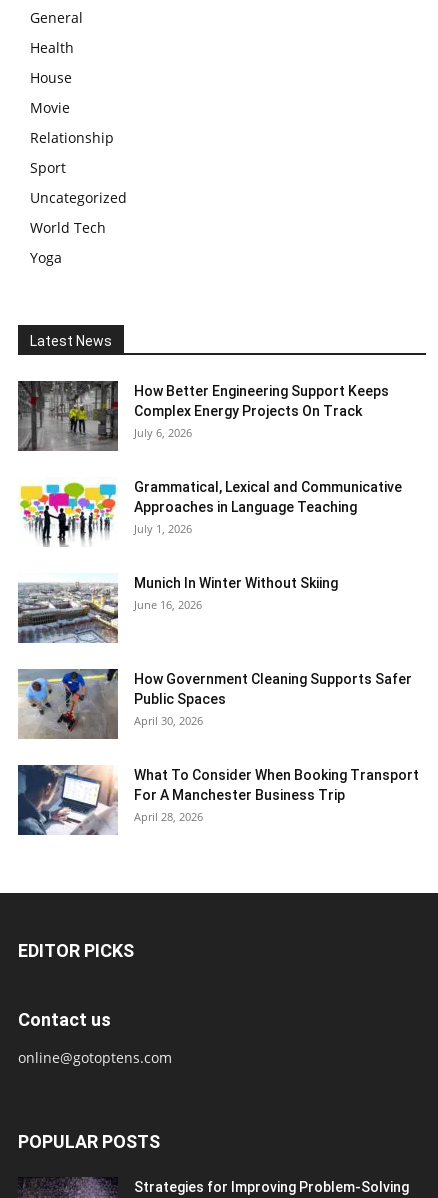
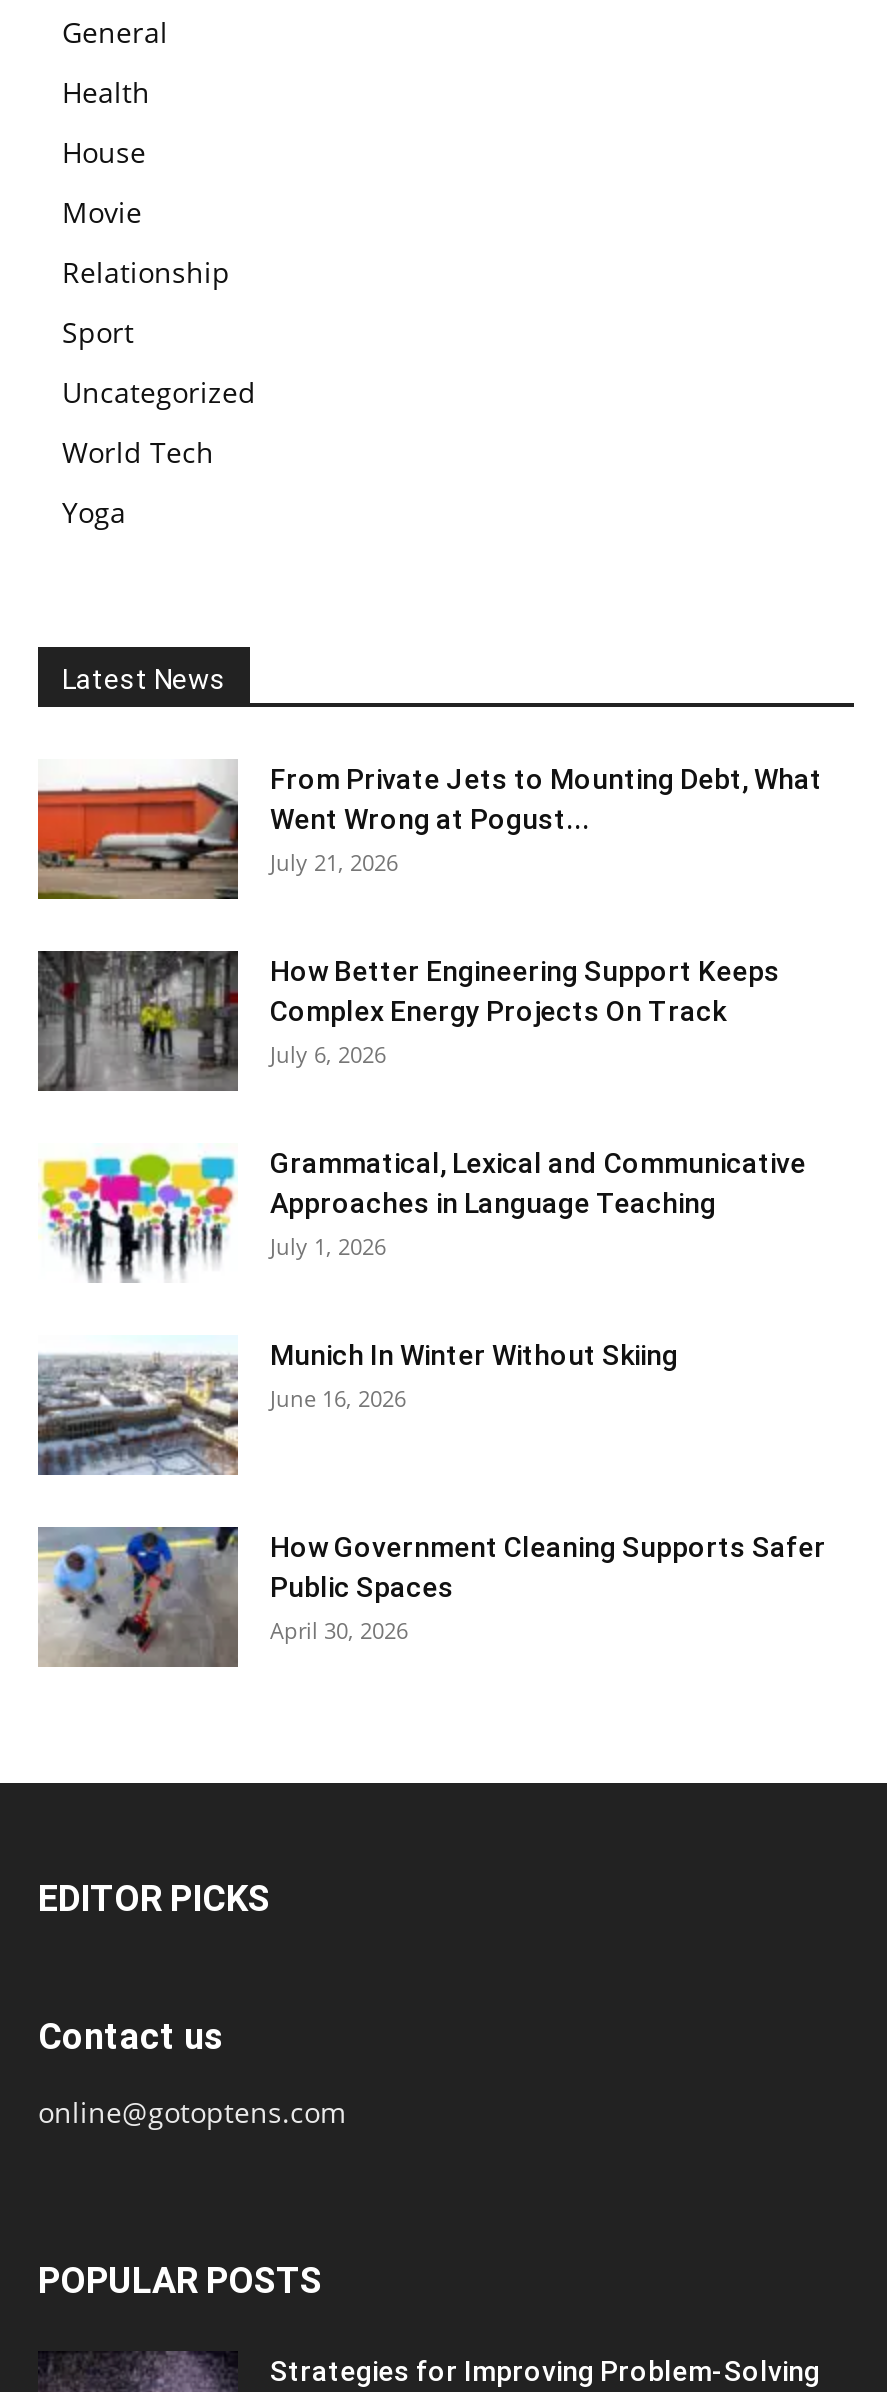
+ [image]
+ From Private Jets to Mounting Debt, What
+ Went Wrong at Pogust...
+ July 21, 2026

moved down: [image] | How Better Engineering Support Keeps | Complex Energy Projects On Track | ... | Public Spaces | April 30, 2026

- [image]
- What To Consider When Booking Transport
- For A Manchester Business Trip
- April 28, 2026
